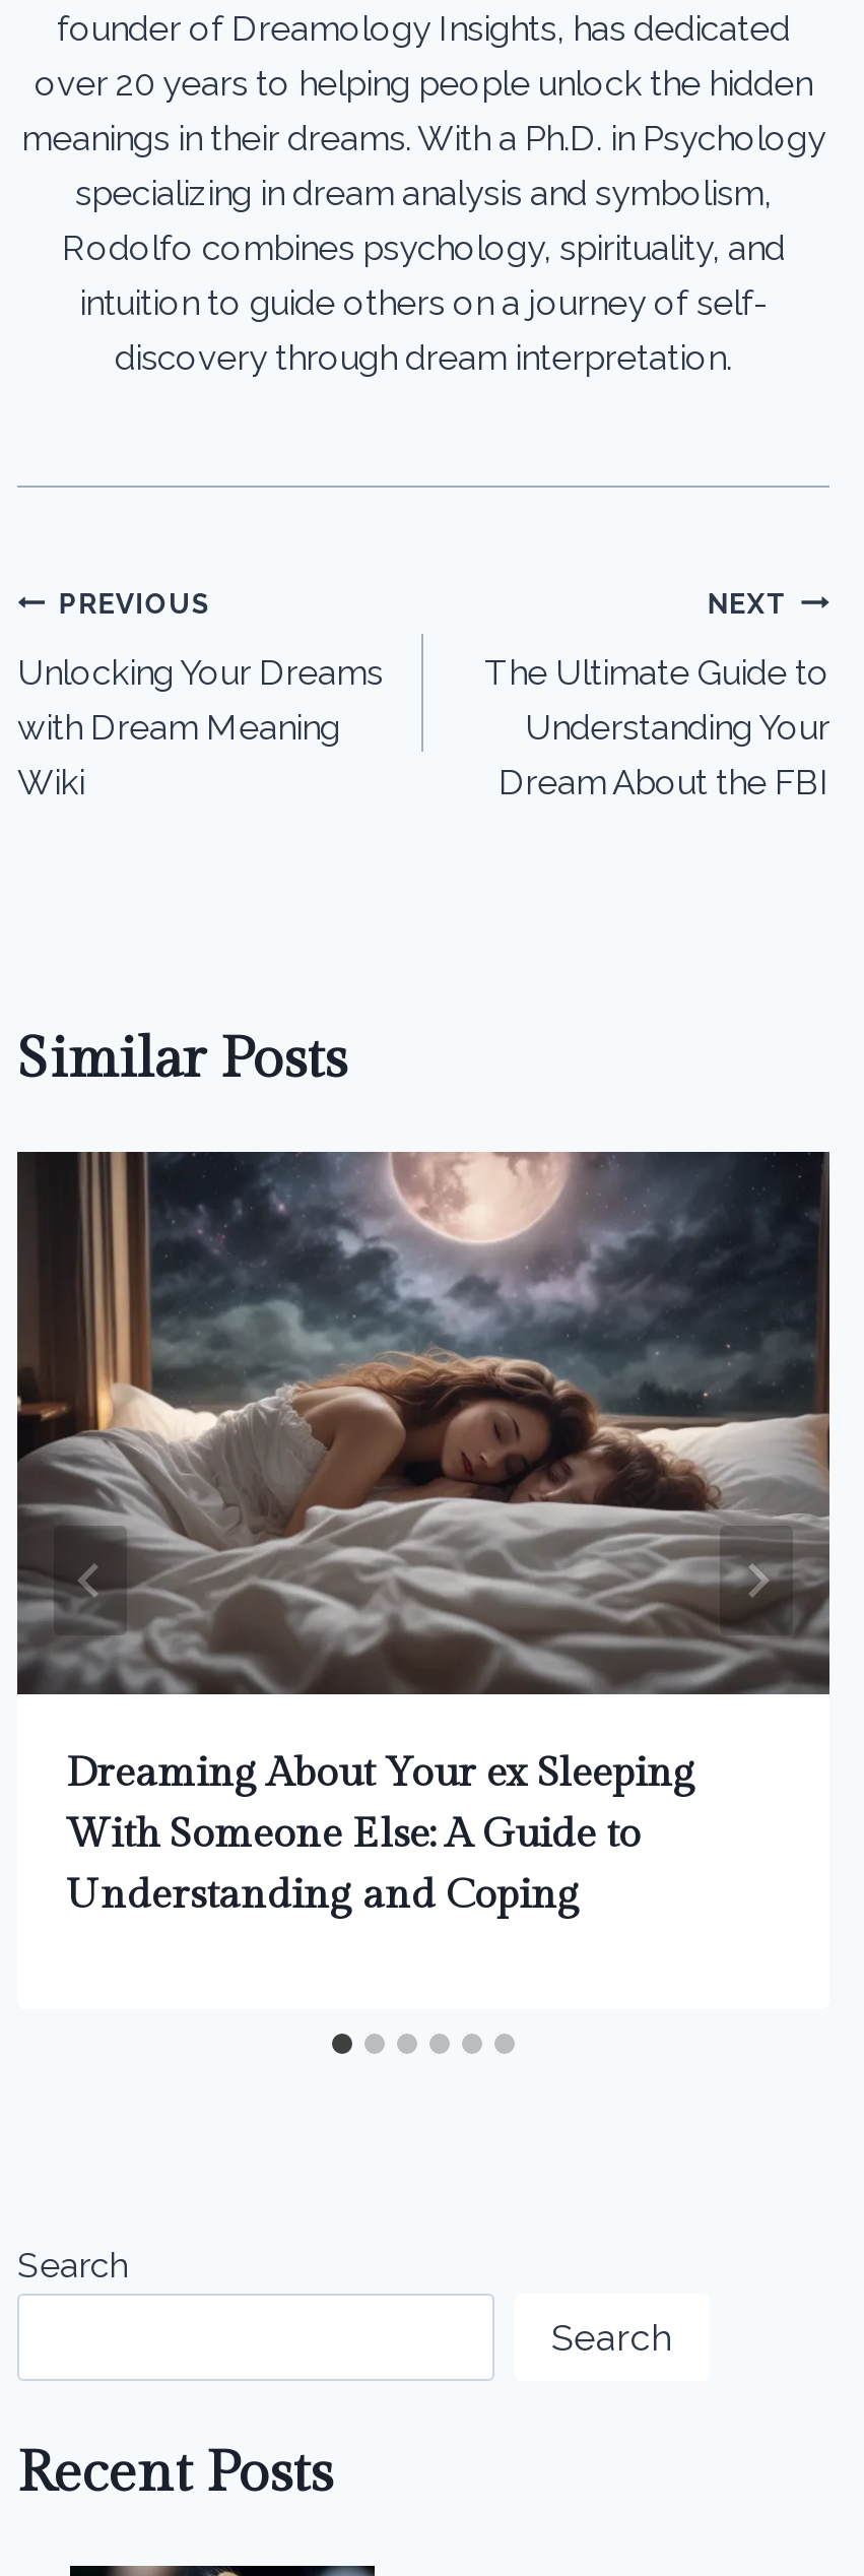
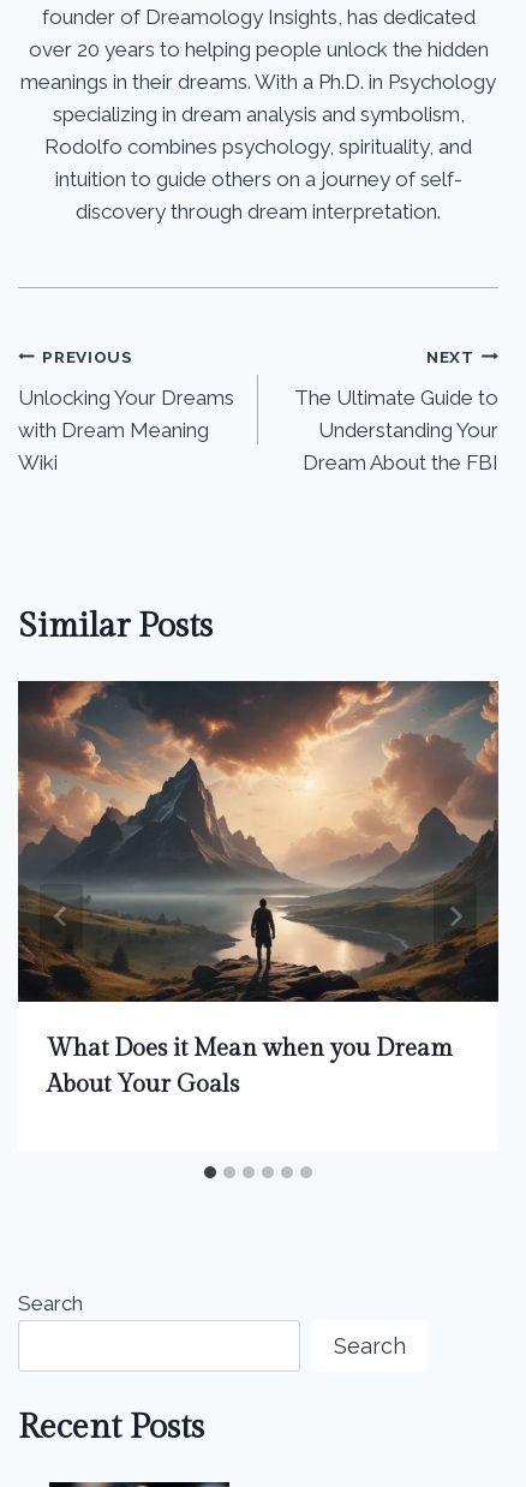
- [image]
- Dreaming About Your ex Sleeping
- With Someone Else: A Guide to
- Understanding and Coping
+ [image]
+ What Does it Mean when you Dream
+ About Your Goals
